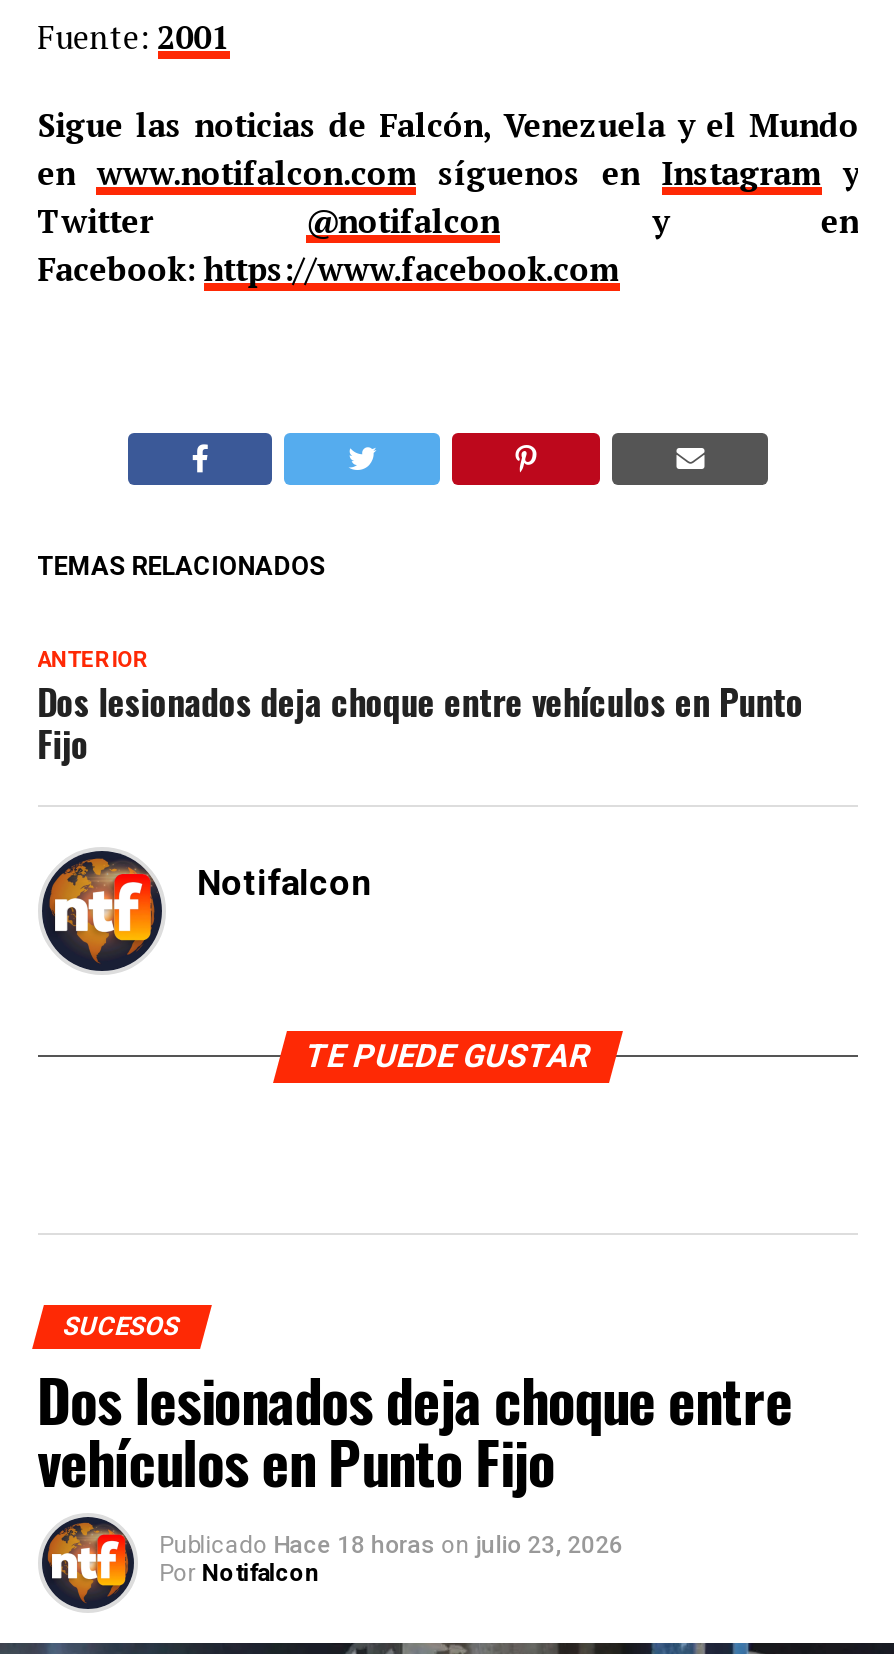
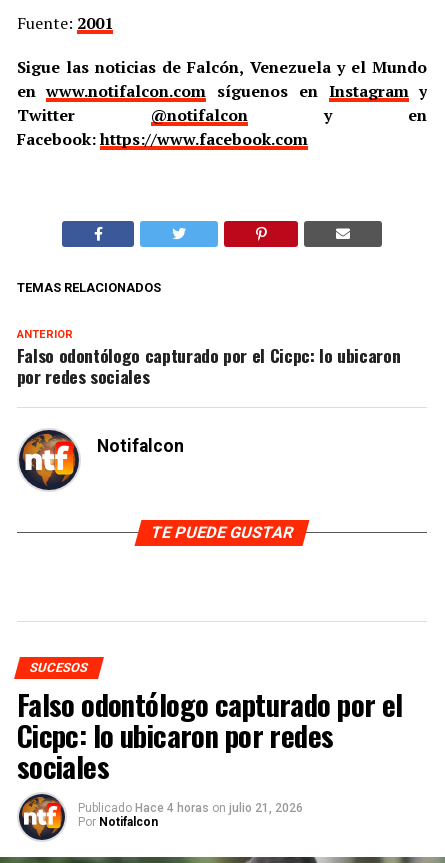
- Dos lesionados deja choque entre vehículos en Punto
- Fijo
+ Falso odontólogo capturado por el Cicpc: lo ubicaron
+ por redes sociales

- Dos lesionados deja choque entre
- vehículos en Punto Fijo
- Publicado Hace 18 horas on julio 23, 2026
+ Falso odontólogo capturado por el
+ Cicpc: lo ubicaron por redes
+ sociales
+ Publicado Hace 4 horas on julio 21, 2026
